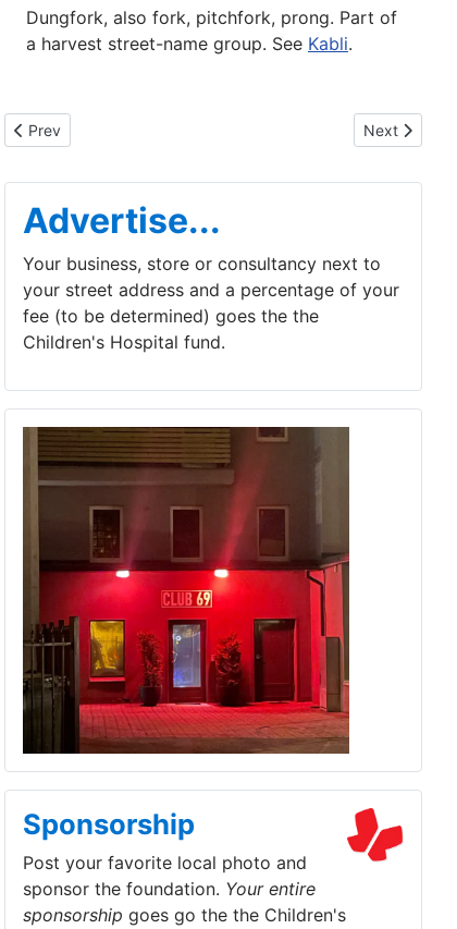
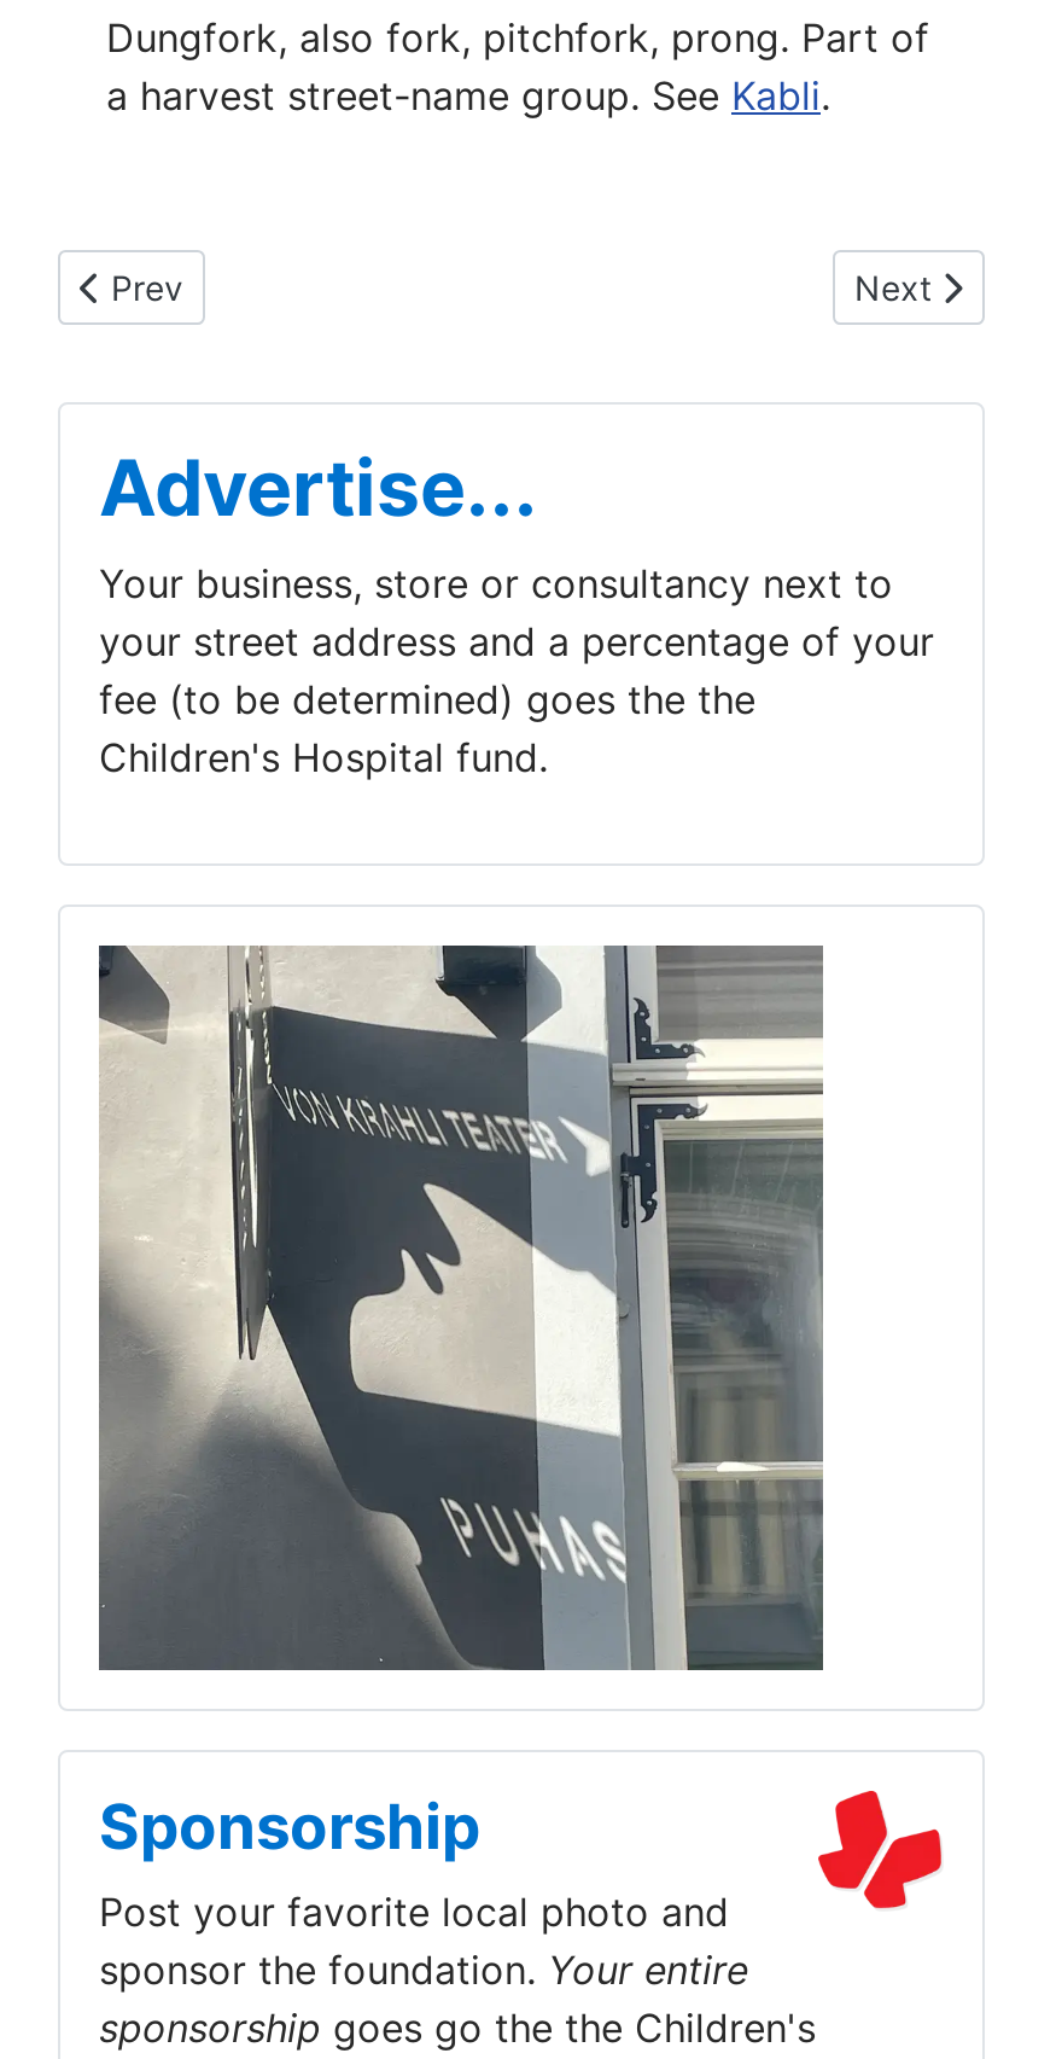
- [image]
+ [image]
